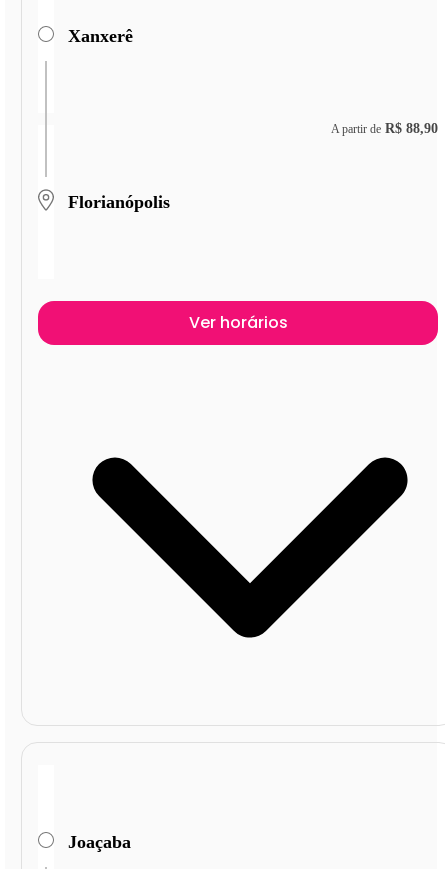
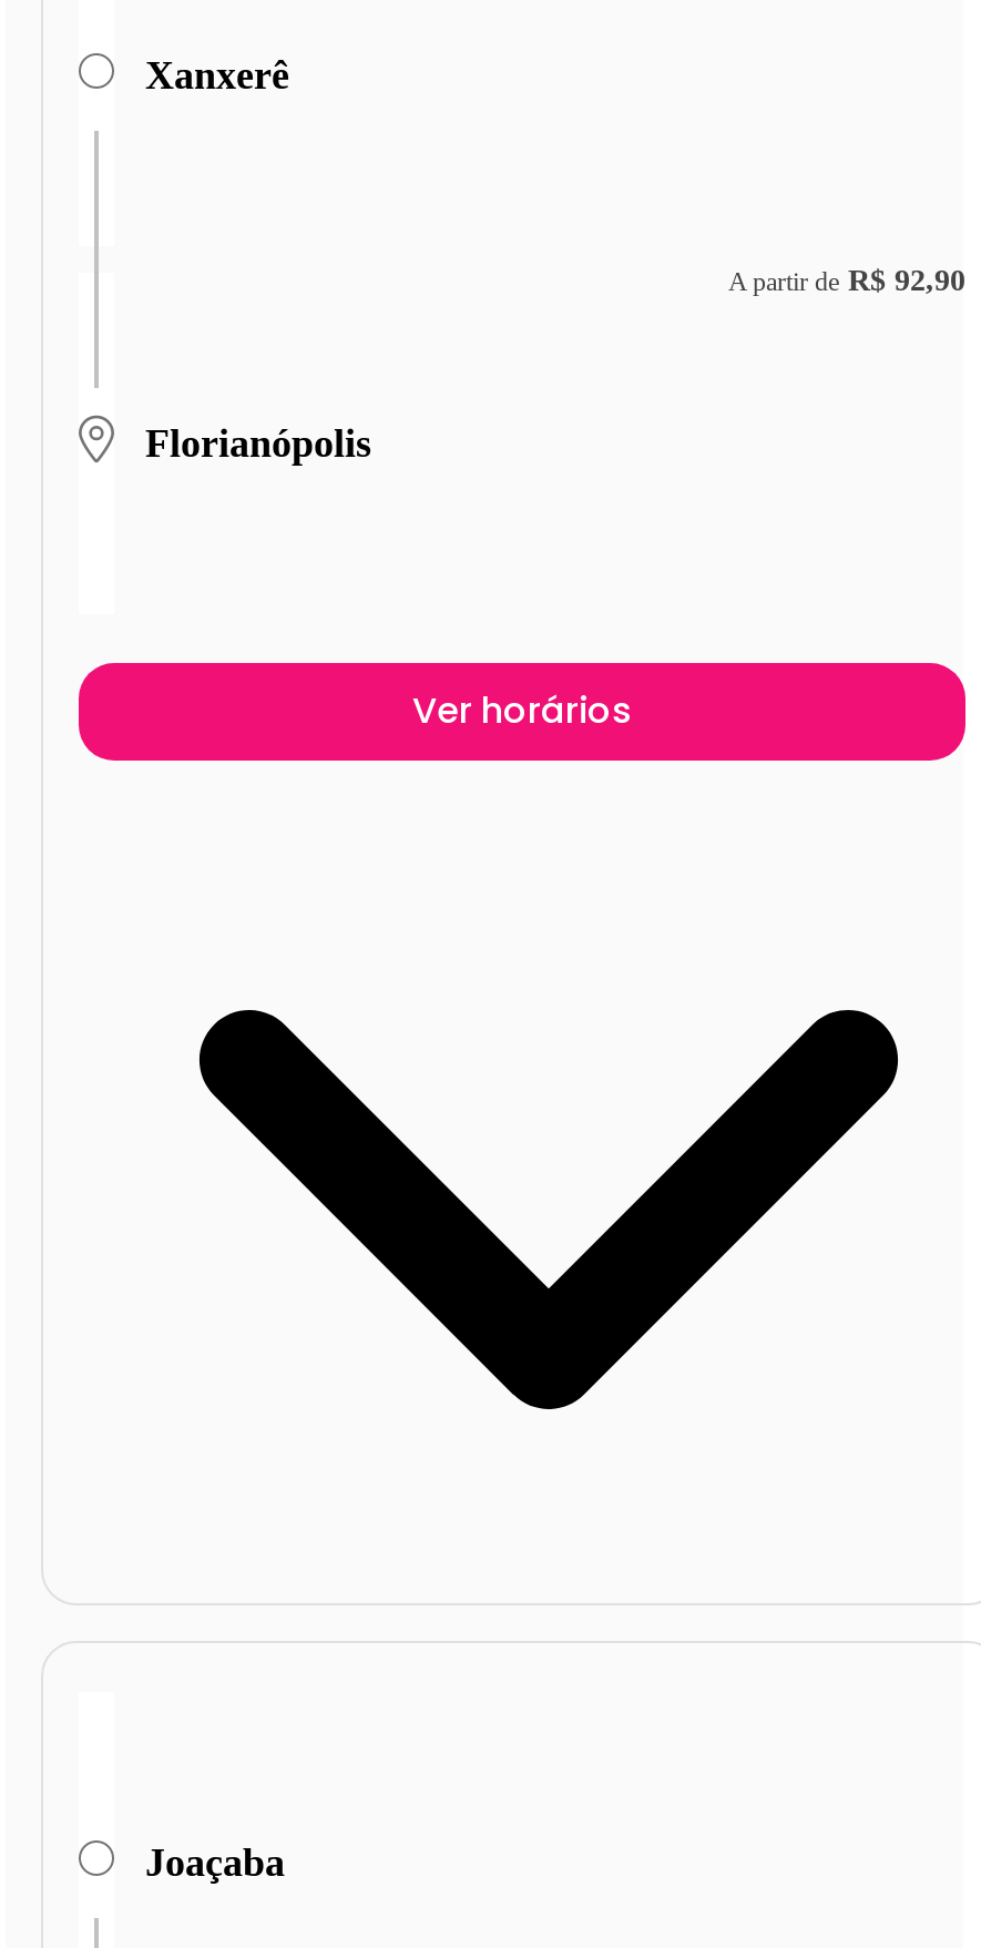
- A partir de R$ 88,90
+ A partir de R$ 92,90
